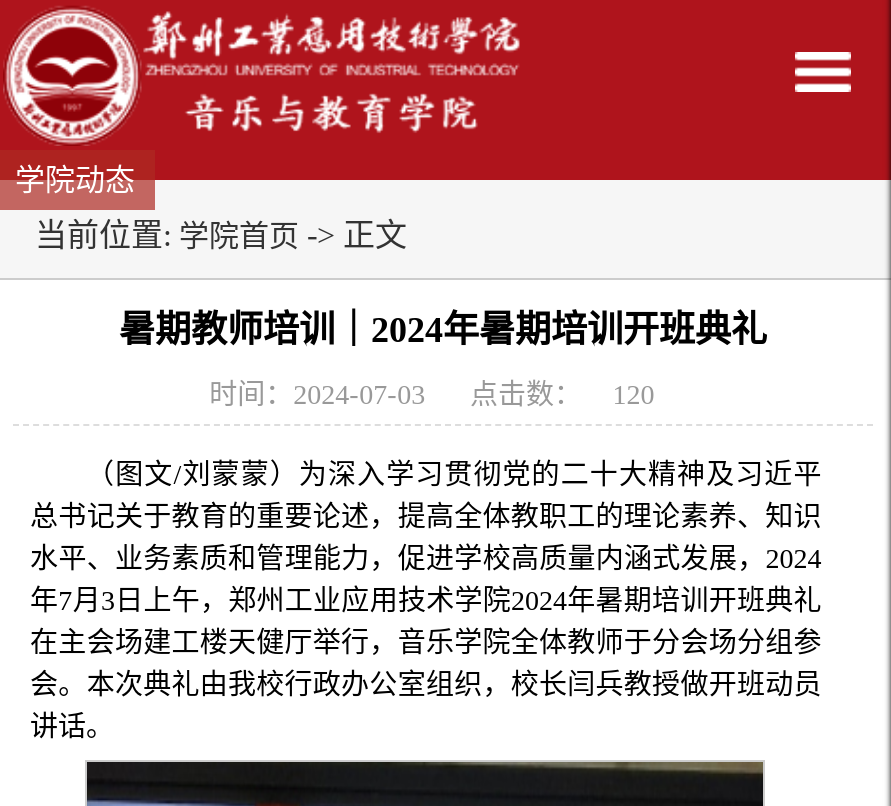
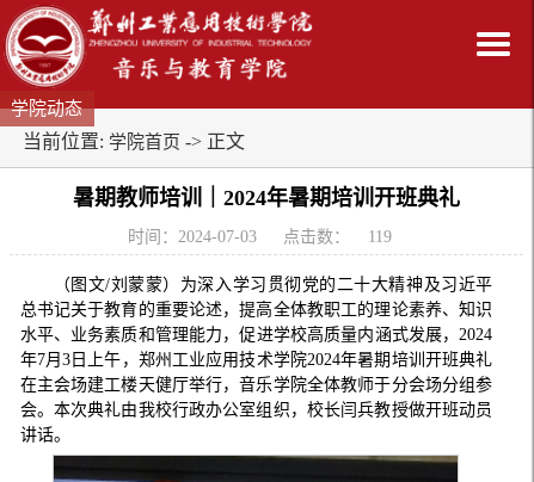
- 时间：2024-07-03 点击数： 120
+ 时间：2024-07-03 点击数： 119
